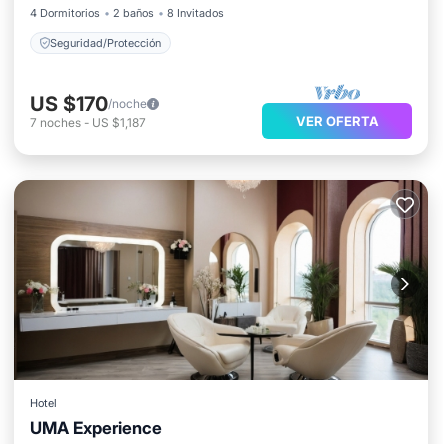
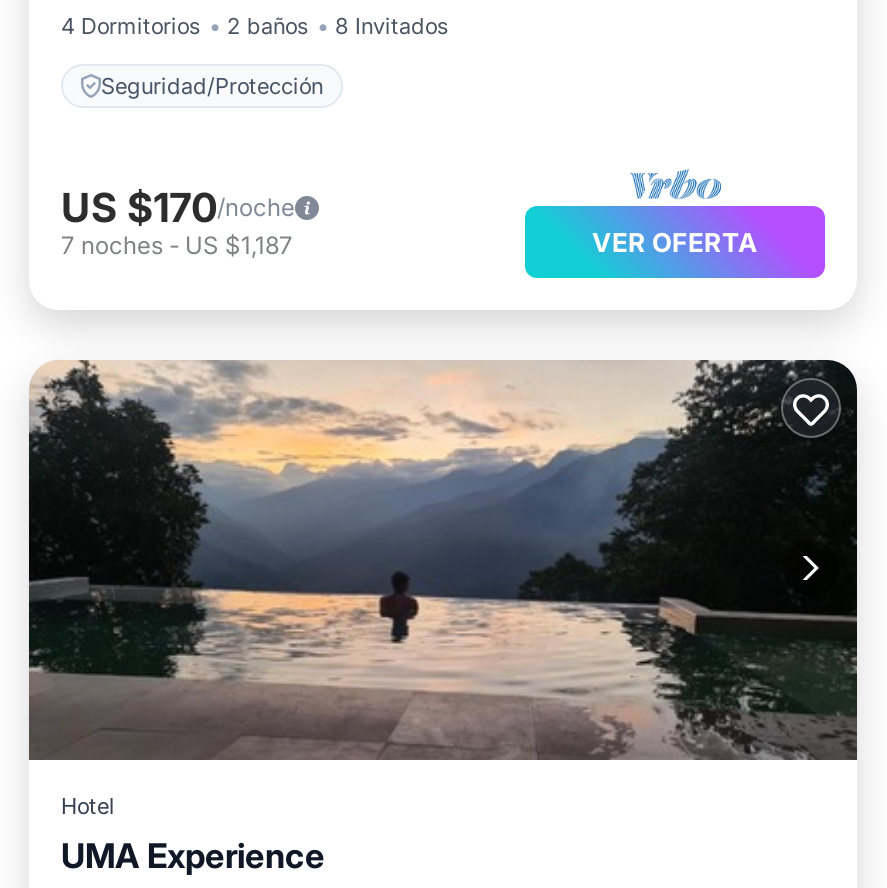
- [image]
+ [image]
